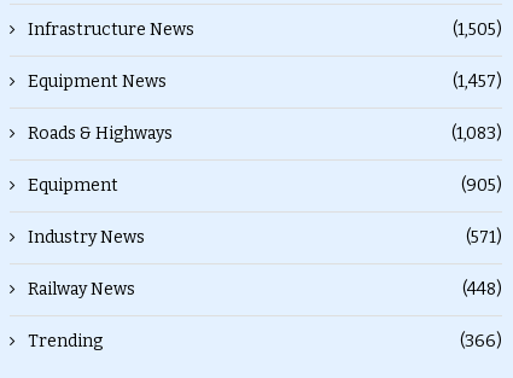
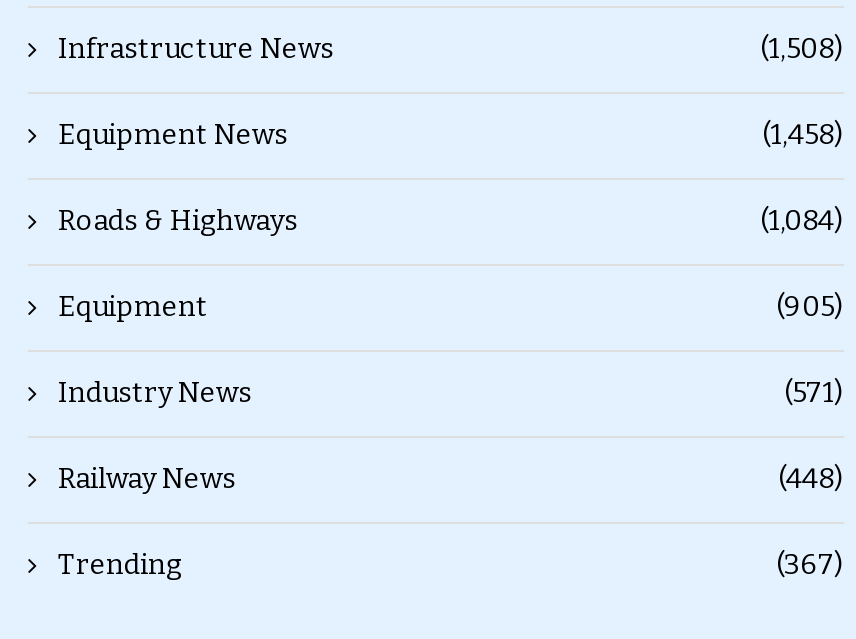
- (1,505)
+ (1,508)

- (1,457)
+ (1,458)

- (1,083)
+ (1,084)

- (366)
+ (367)
